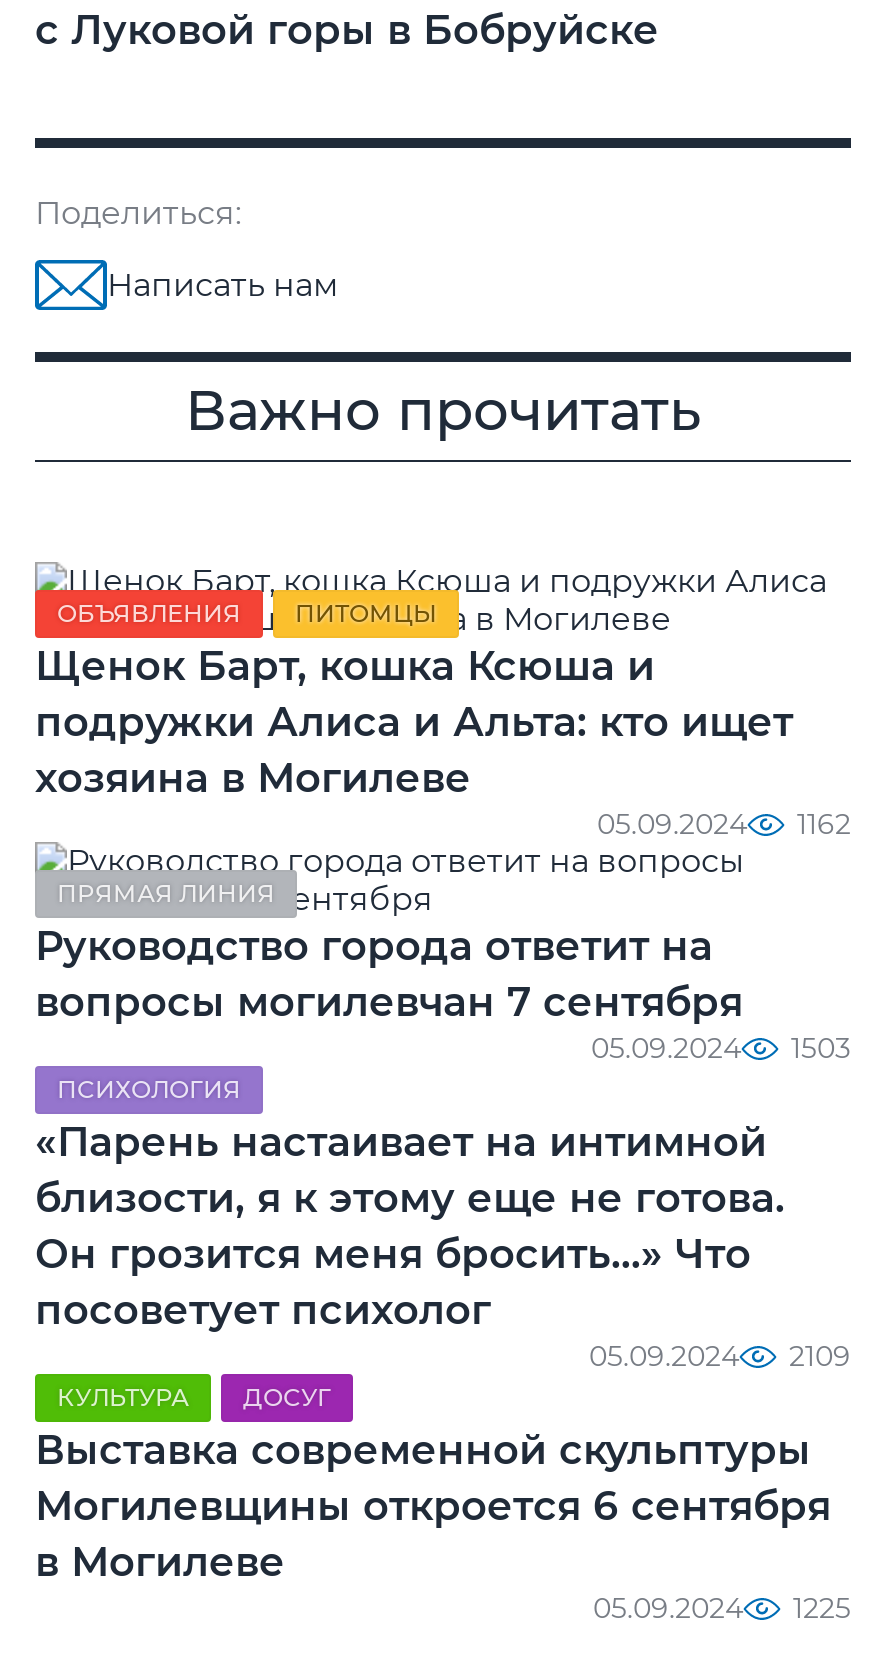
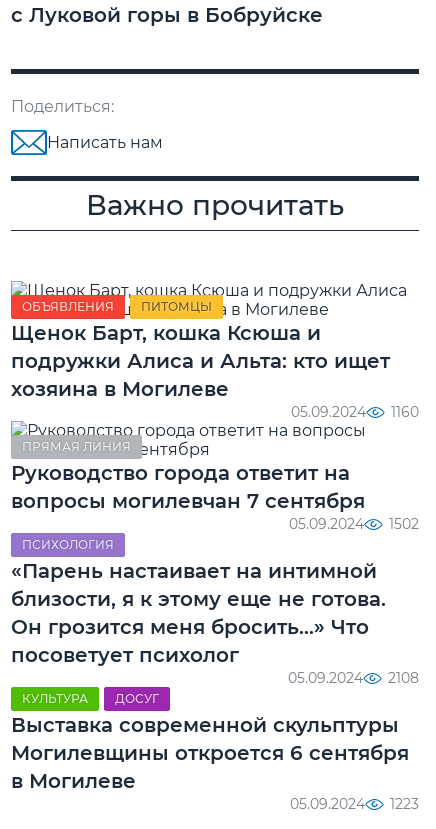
- 05.09.2024 1162
+ 05.09.2024 1160

- 05.09.2024 1503
+ 05.09.2024 1502

- 05.09.2024 2109
+ 05.09.2024 2108

- 05.09.2024 1225
+ 05.09.2024 1223
